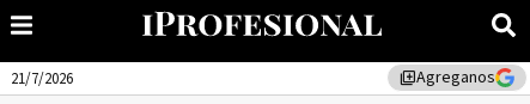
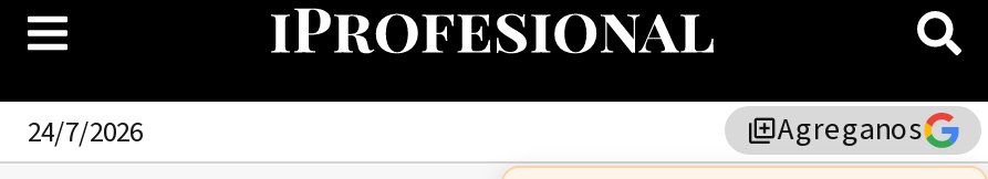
- 21/7/2026
+ 24/7/2026
